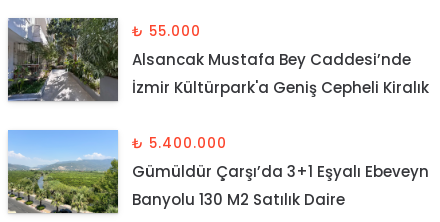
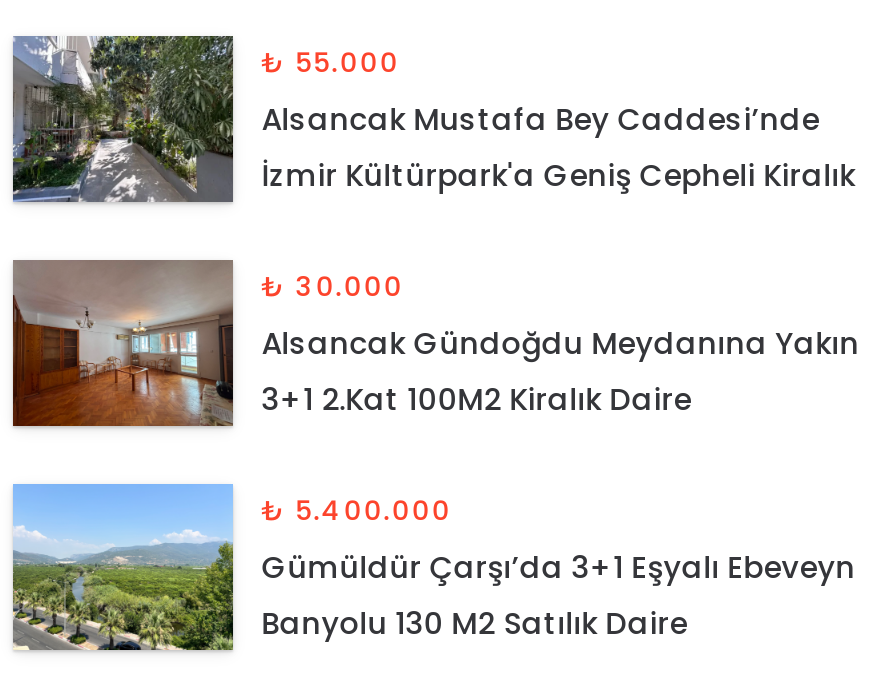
+ [image]
+ ₺ 30.000
+ Alsancak Gündoğdu Meydanına Yakın
+ 3+1 2.Kat 100M2 Kiralık Daire
